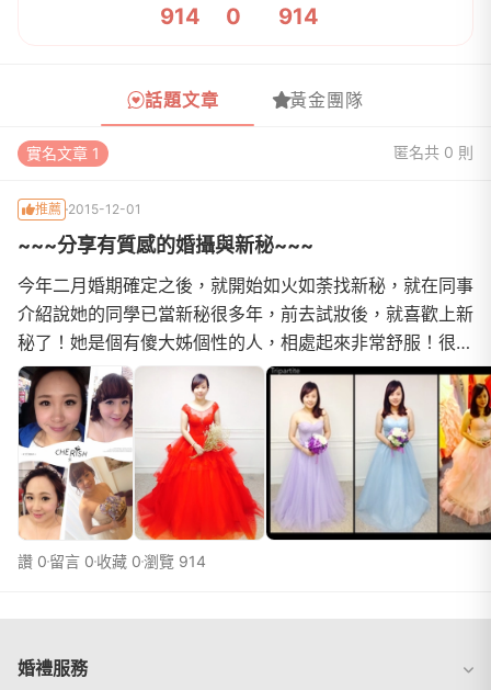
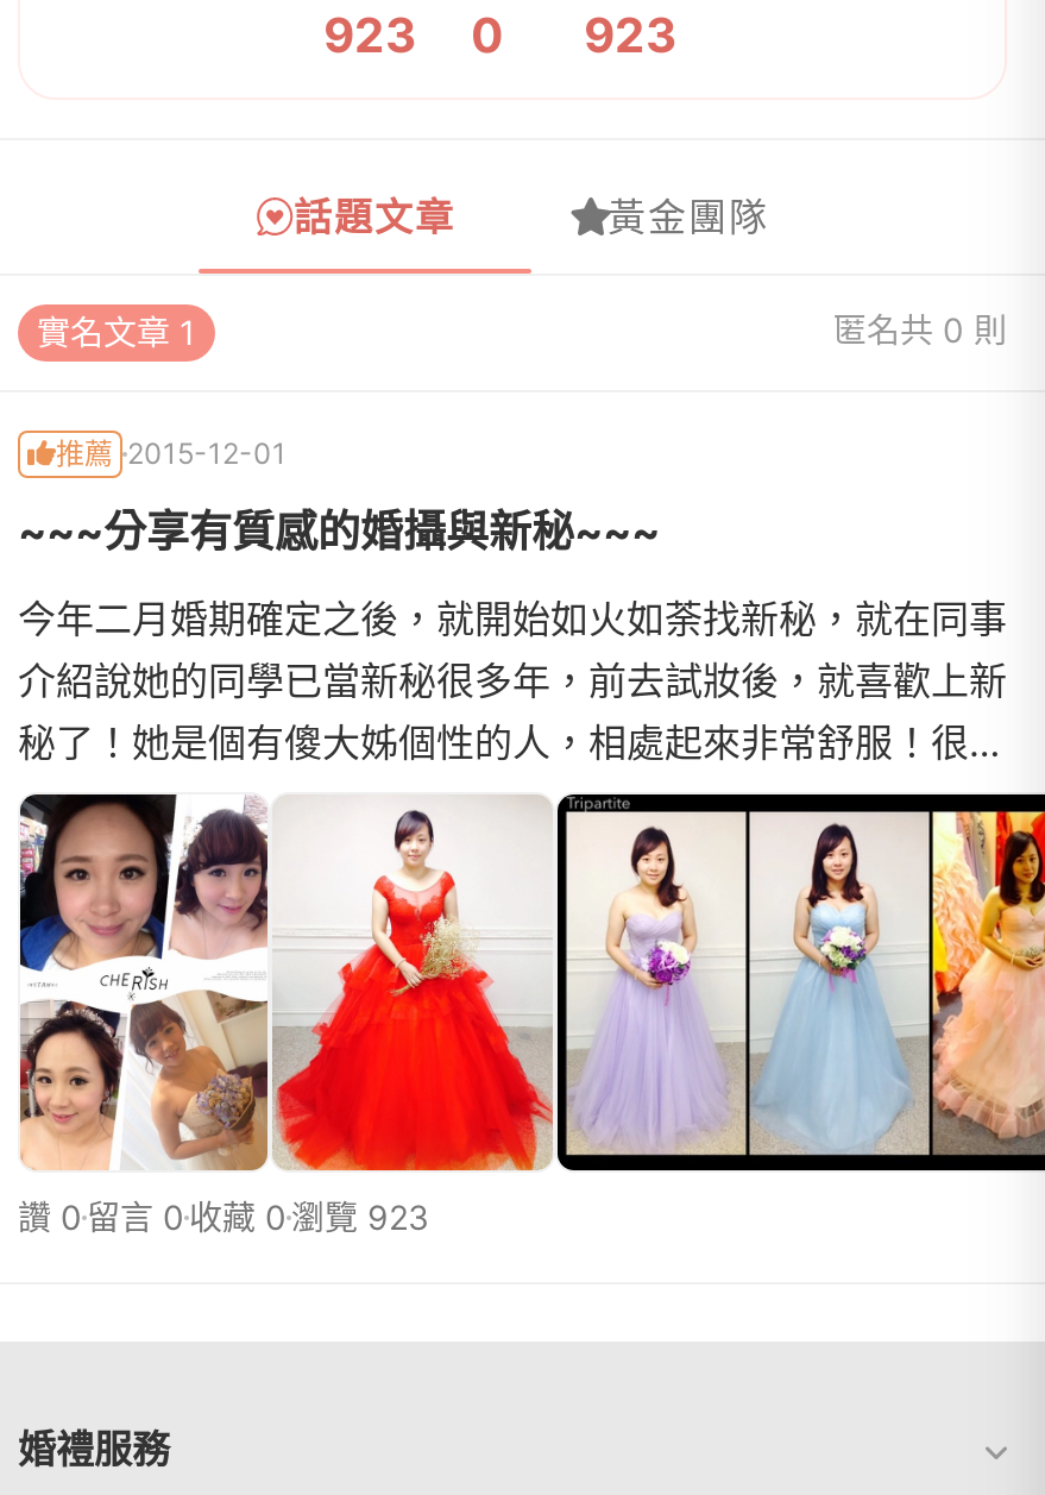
- 914
+ 923

- 914
+ 923

- 讚 0 留言 0 收藏 0 瀏覽 914
+ 讚 0 留言 0 收藏 0 瀏覽 923
